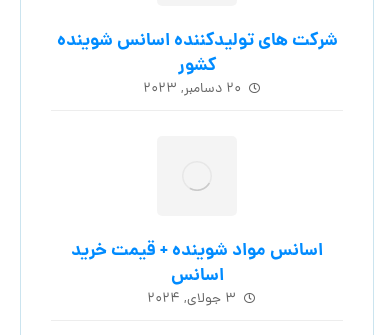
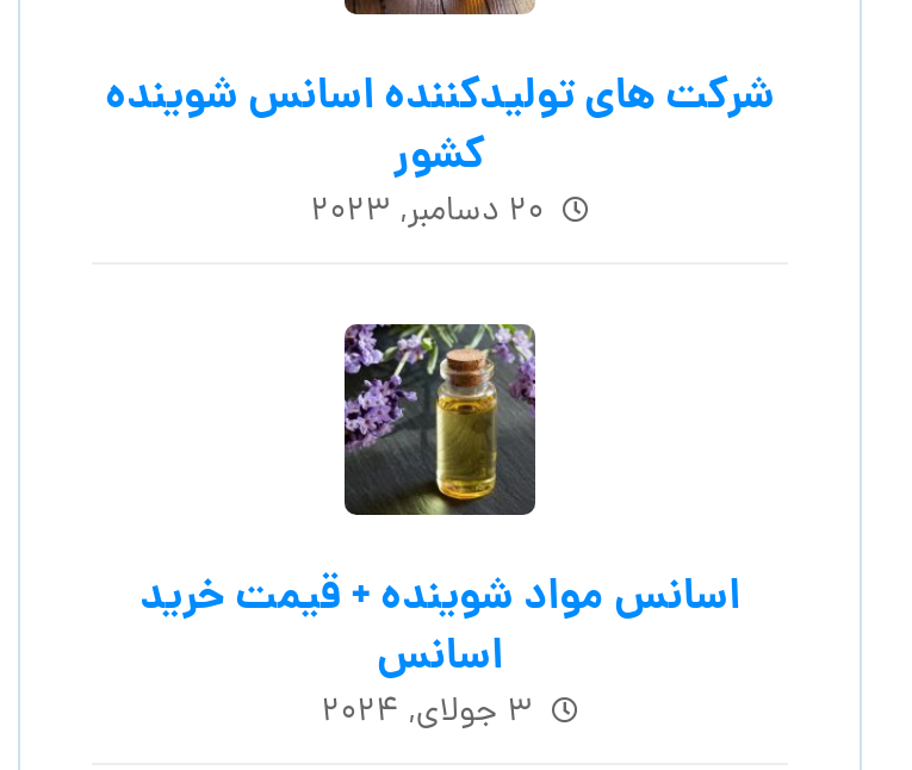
+ [image]
